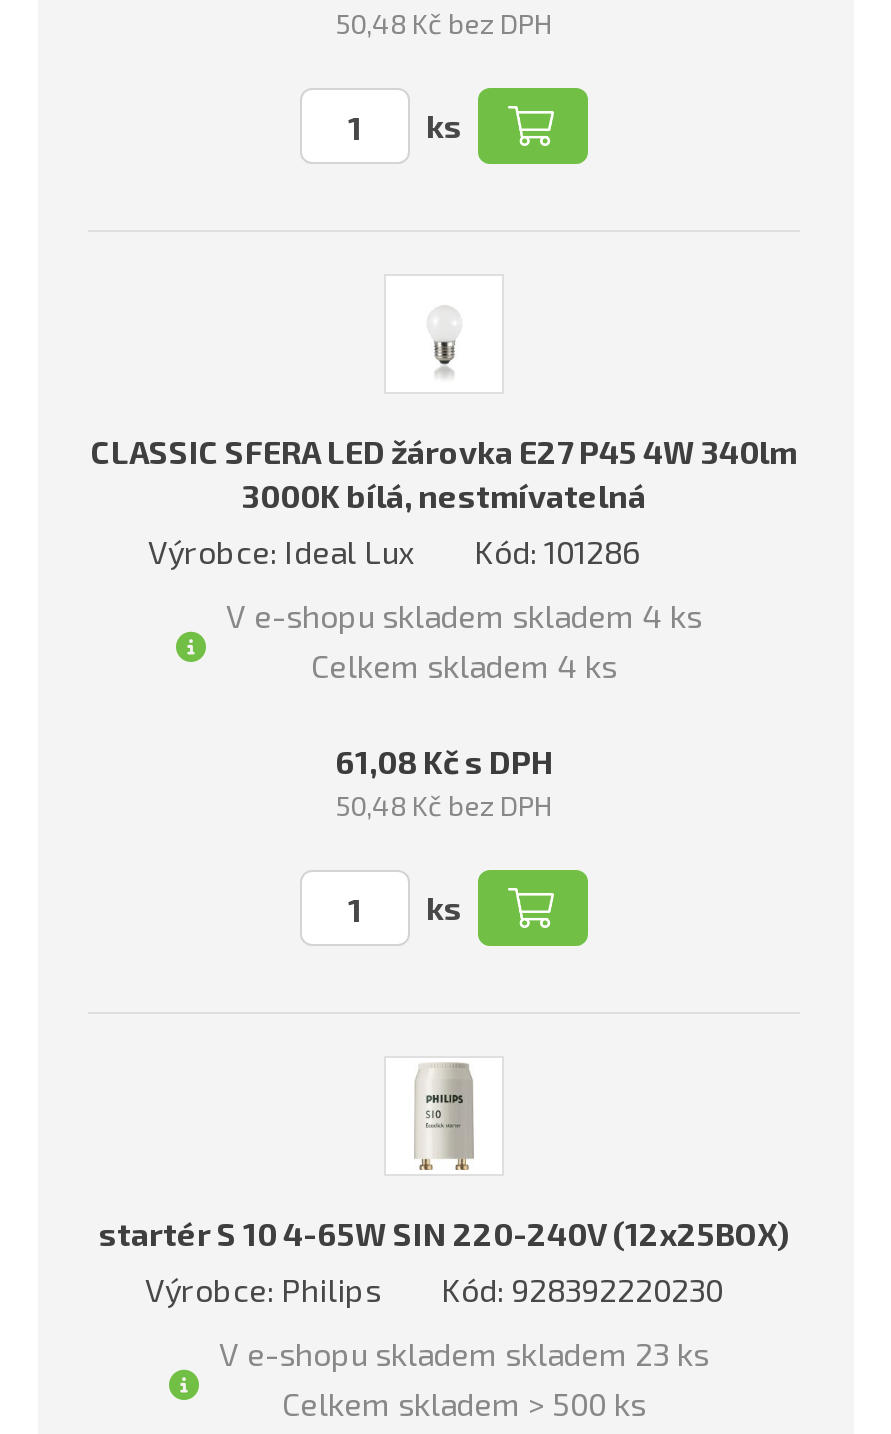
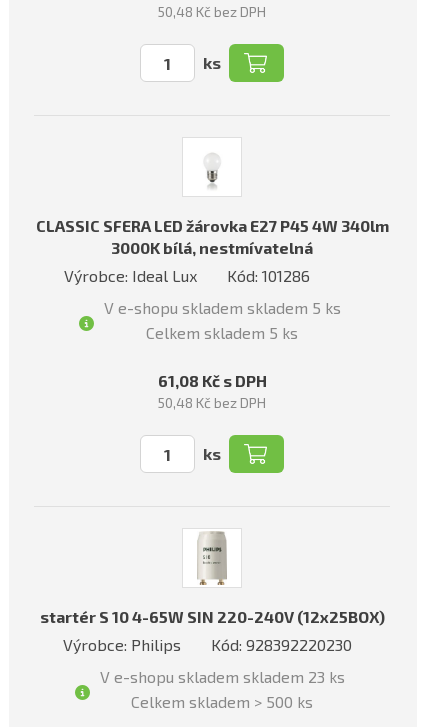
- V e-shopu skladem skladem 4 ks
+ V e-shopu skladem skladem 5 ks

- Celkem skladem 4 ks
+ Celkem skladem 5 ks
